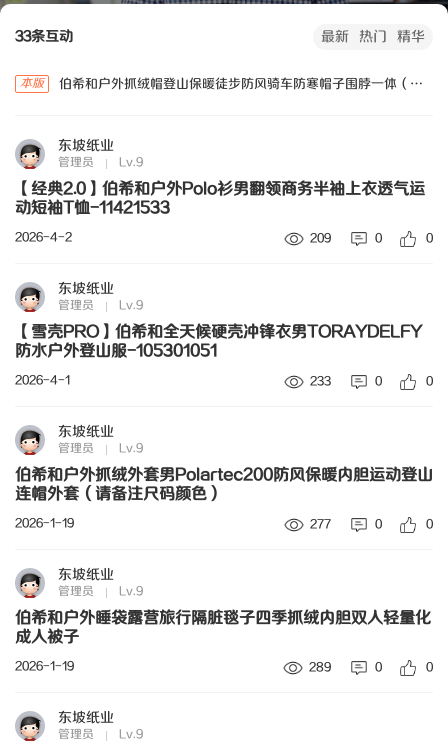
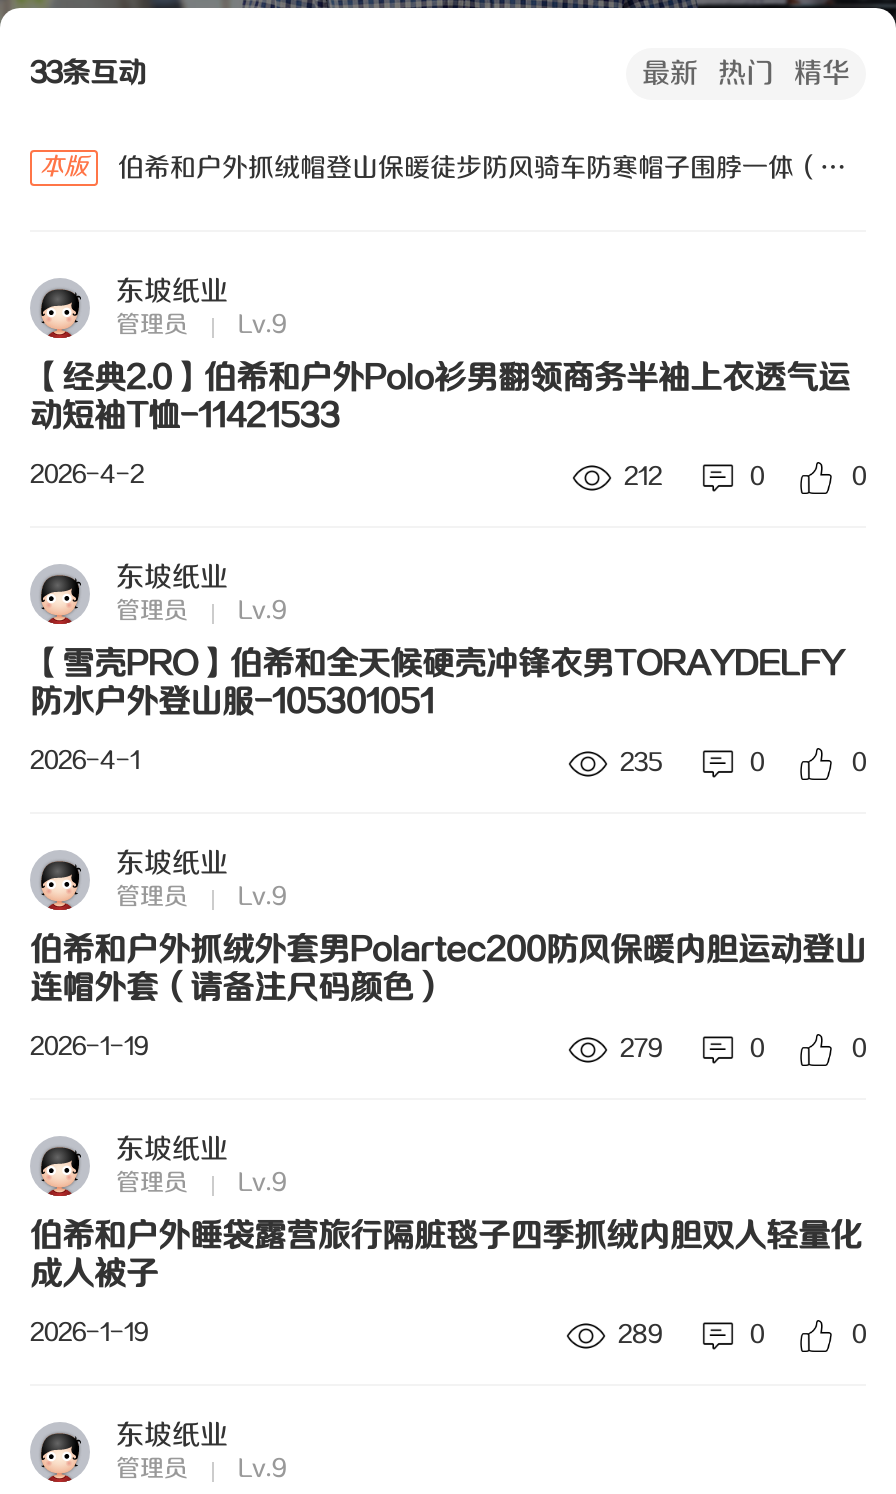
- 209
+ 212

- 233
+ 235

- 277
+ 279
